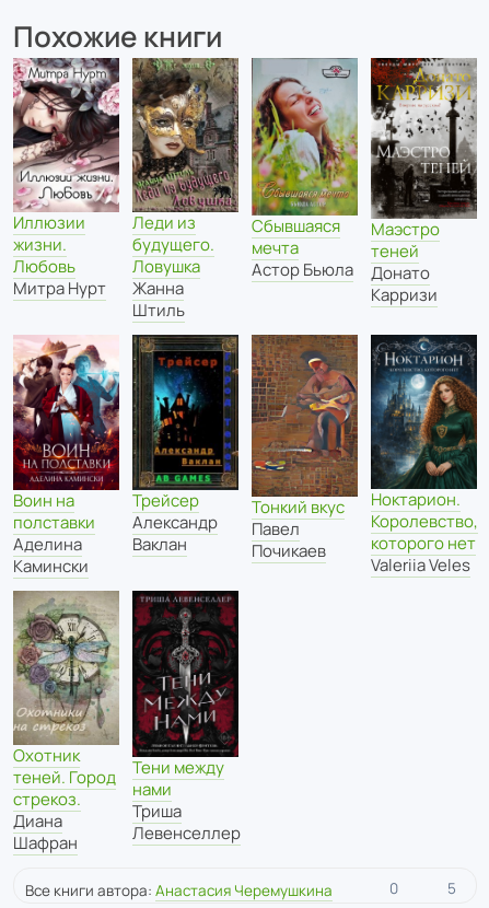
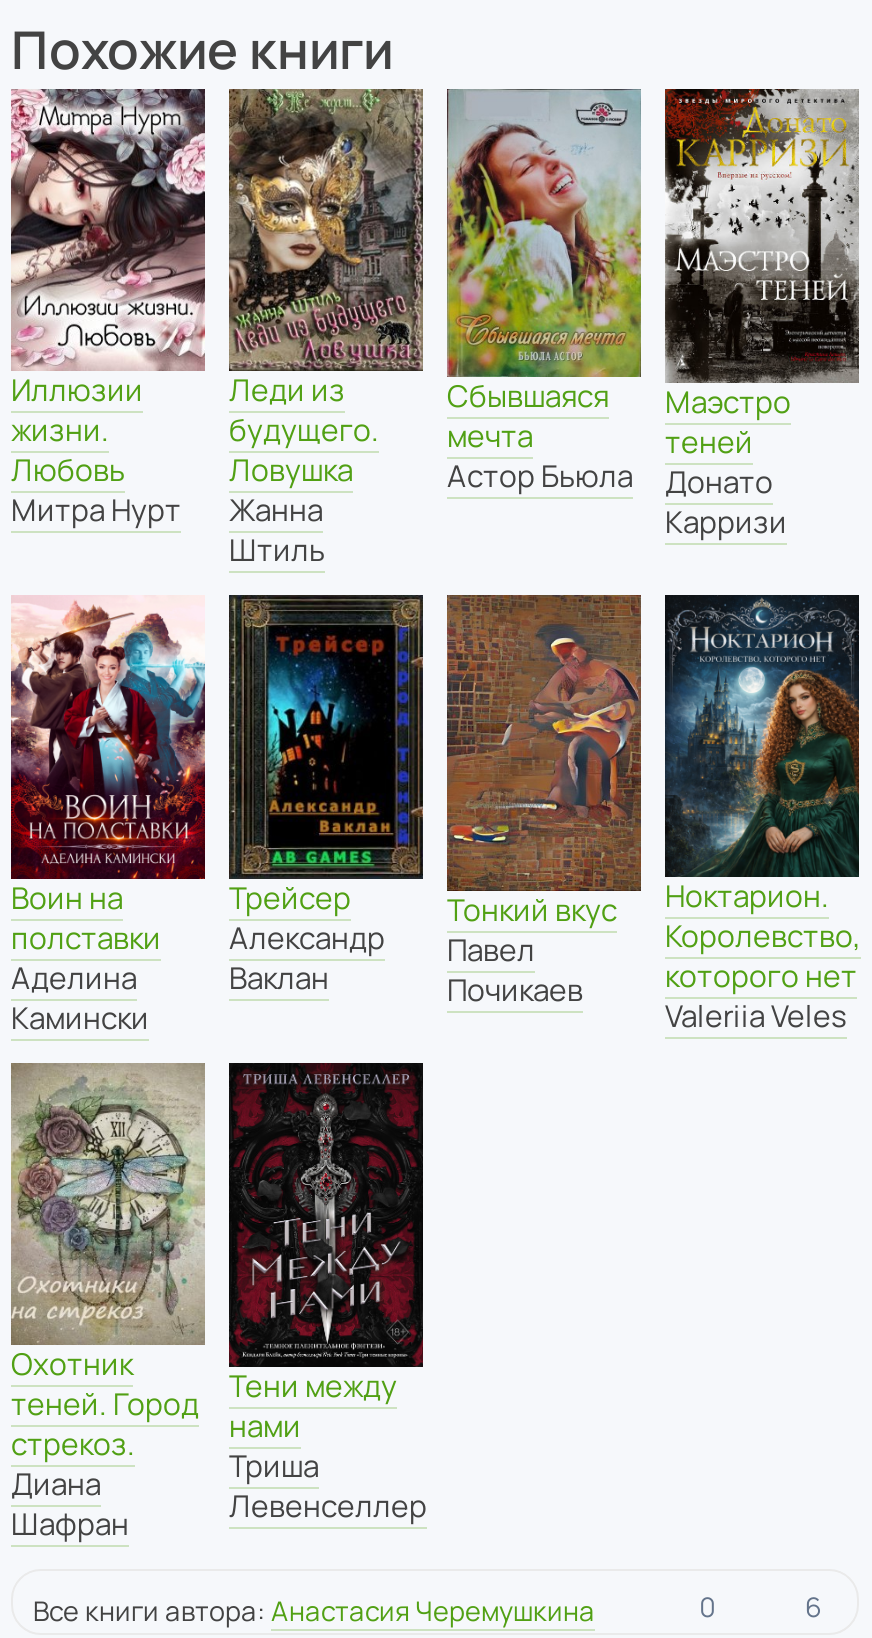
- 5
+ 6
